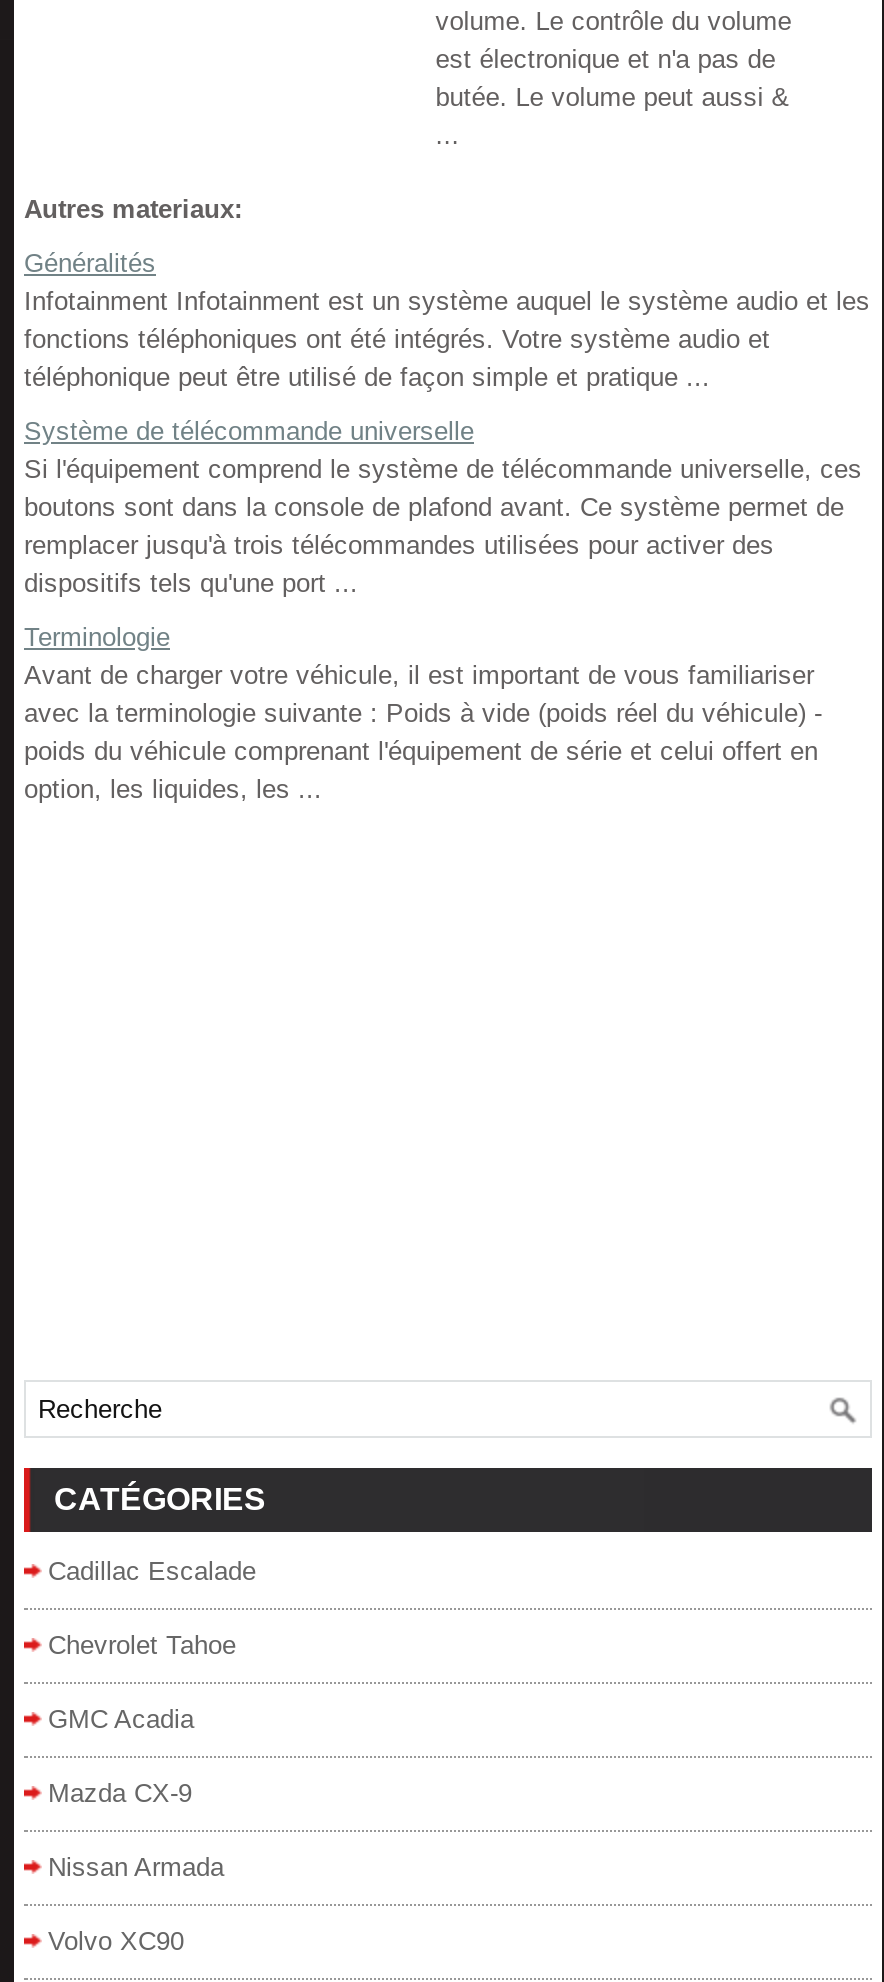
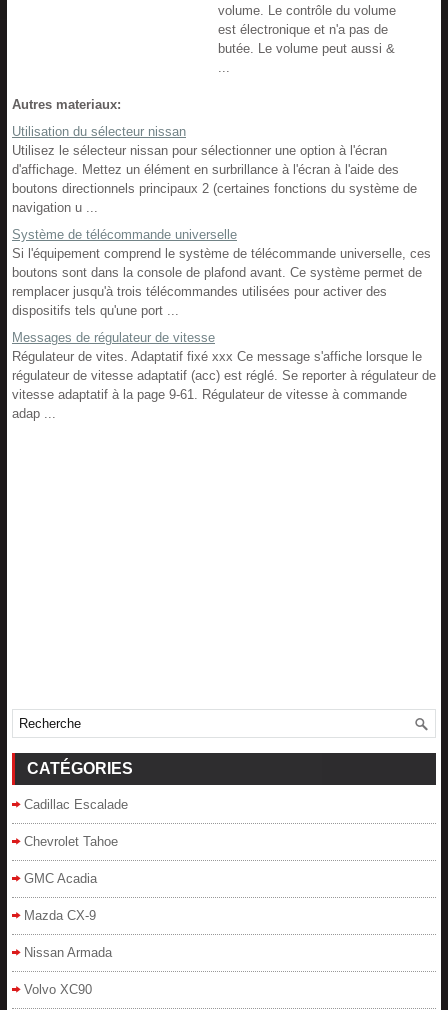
- Généralités
- Infotainment Infotainment est un système auquel le système audio et les
- fonctions téléphoniques ont été intégrés. Votre système audio et
- téléphonique peut être utilisé de façon simple et pratique ...
+ Utilisation du sélecteur nissan
+ Utilisez le sélecteur nissan pour sélectionner une option à l'écran
+ d'affichage. Mettez un élément en surbrillance à l'écran à l'aide des
+ boutons directionnels principaux 2 (certaines fonctions du système de
+ navigation u ...

- Terminologie
- Avant de charger votre véhicule, il est important de vous familiariser
- avec la terminologie suivante : Poids à vide (poids réel du véhicule) -
- poids du véhicule comprenant l'équipement de série et celui offert en
- option, les liquides, les ...
+ Messages de régulateur de vitesse
+ Régulateur de vites. Adaptatif fixé xxx Ce message s'affiche lorsque le
+ régulateur de vitesse adaptatif (acc) est réglé. Se reporter à régulateur de
+ vitesse adaptatif à la page 9-61. Régulateur de vitesse à commande
+ adap ...
